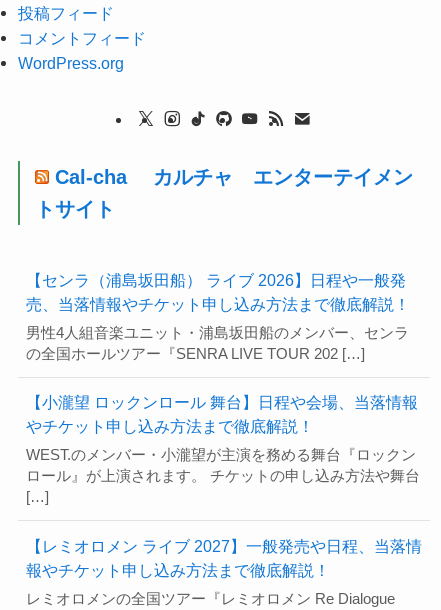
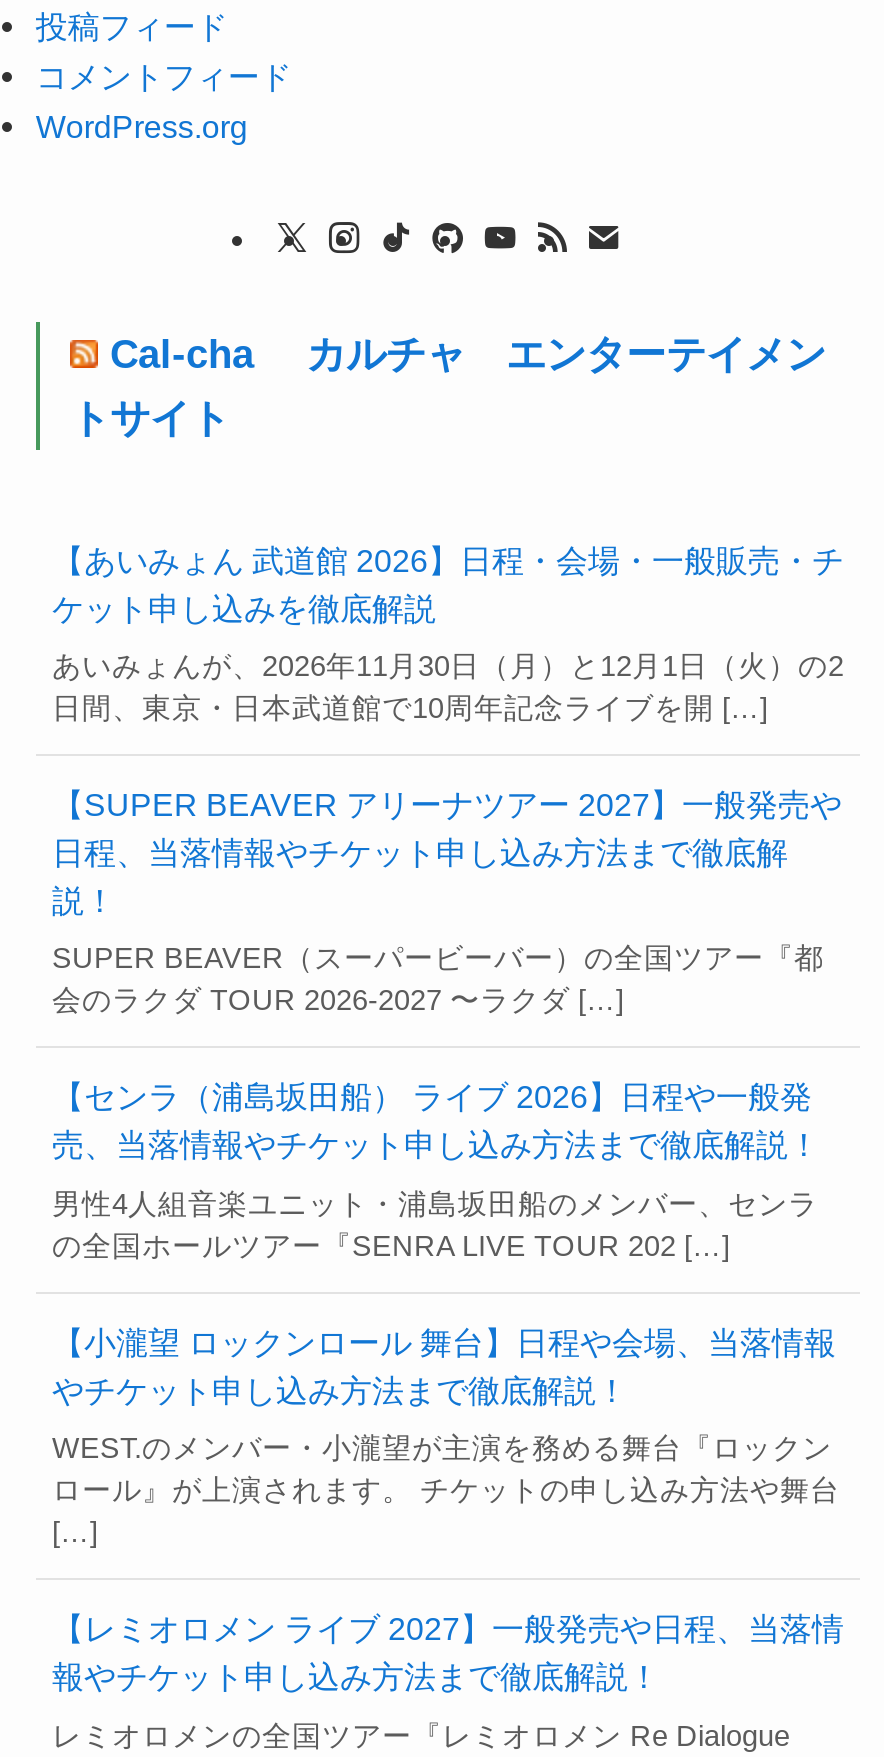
+ 【あいみょん 武道館 2026】日程・会場・一般販売・チ
+ ケット申し込みを徹底解説
+ あいみょんが、2026年11月30日（月）と12月1日（火）の2
+ 日間、東京・日本武道館で10周年記念ライブを開 […]
+ 【SUPER BEAVER アリーナツアー 2027】一般発売や
+ 日程、当落情報やチケット申し込み方法まで徹底解
+ 説！
+ SUPER BEAVER（スーパービーバー）の全国ツアー『都
+ 会のラクダ TOUR 2026-2027 〜ラクダ […]
